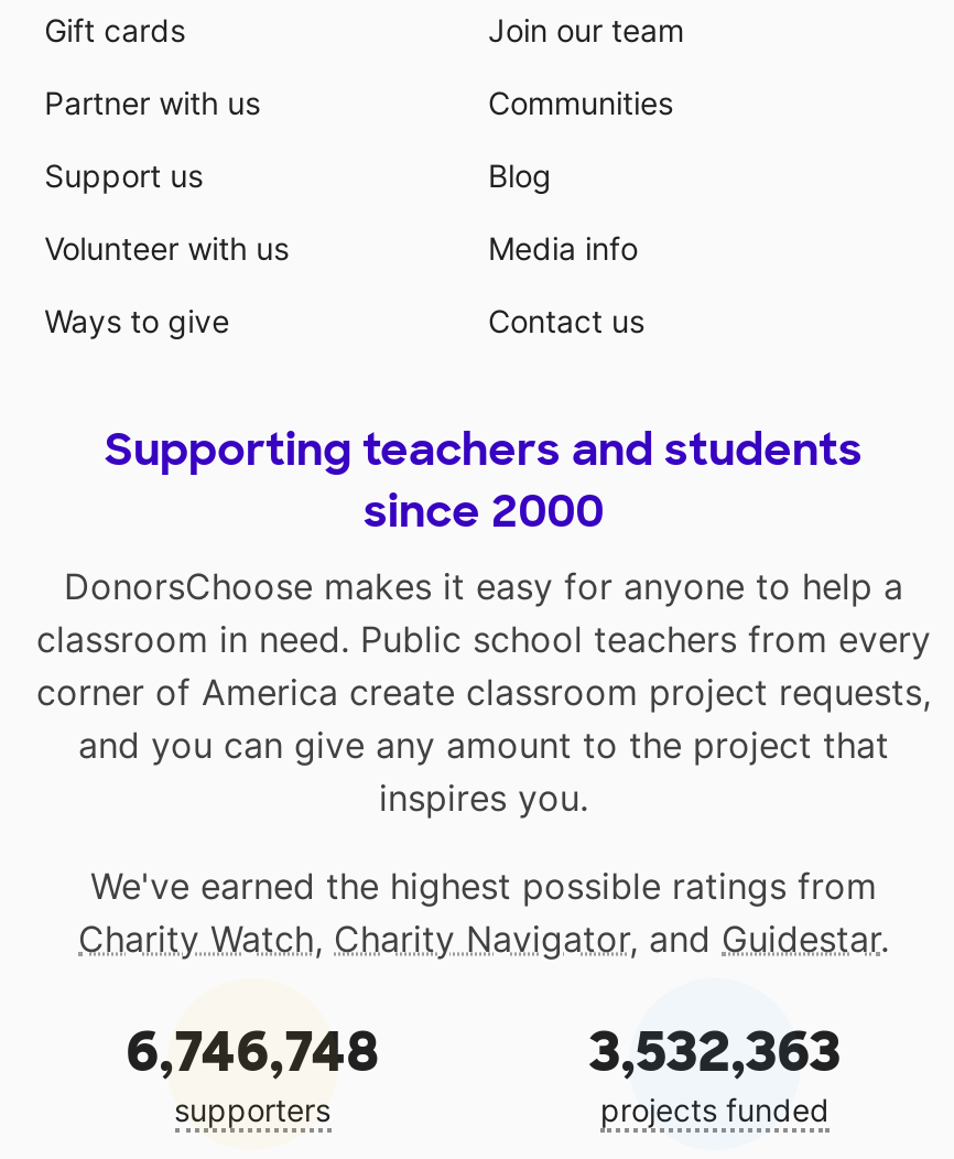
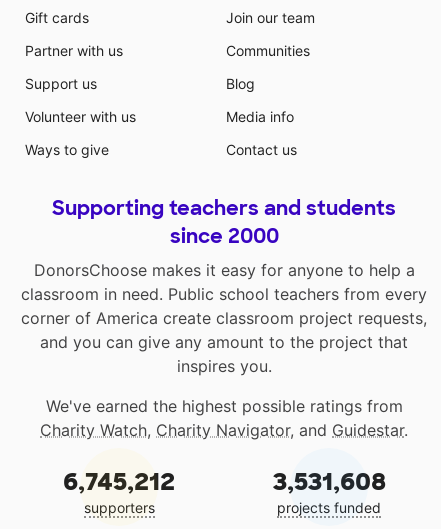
- 6,746,748
+ 6,745,212

- 3,532,363
+ 3,531,608
